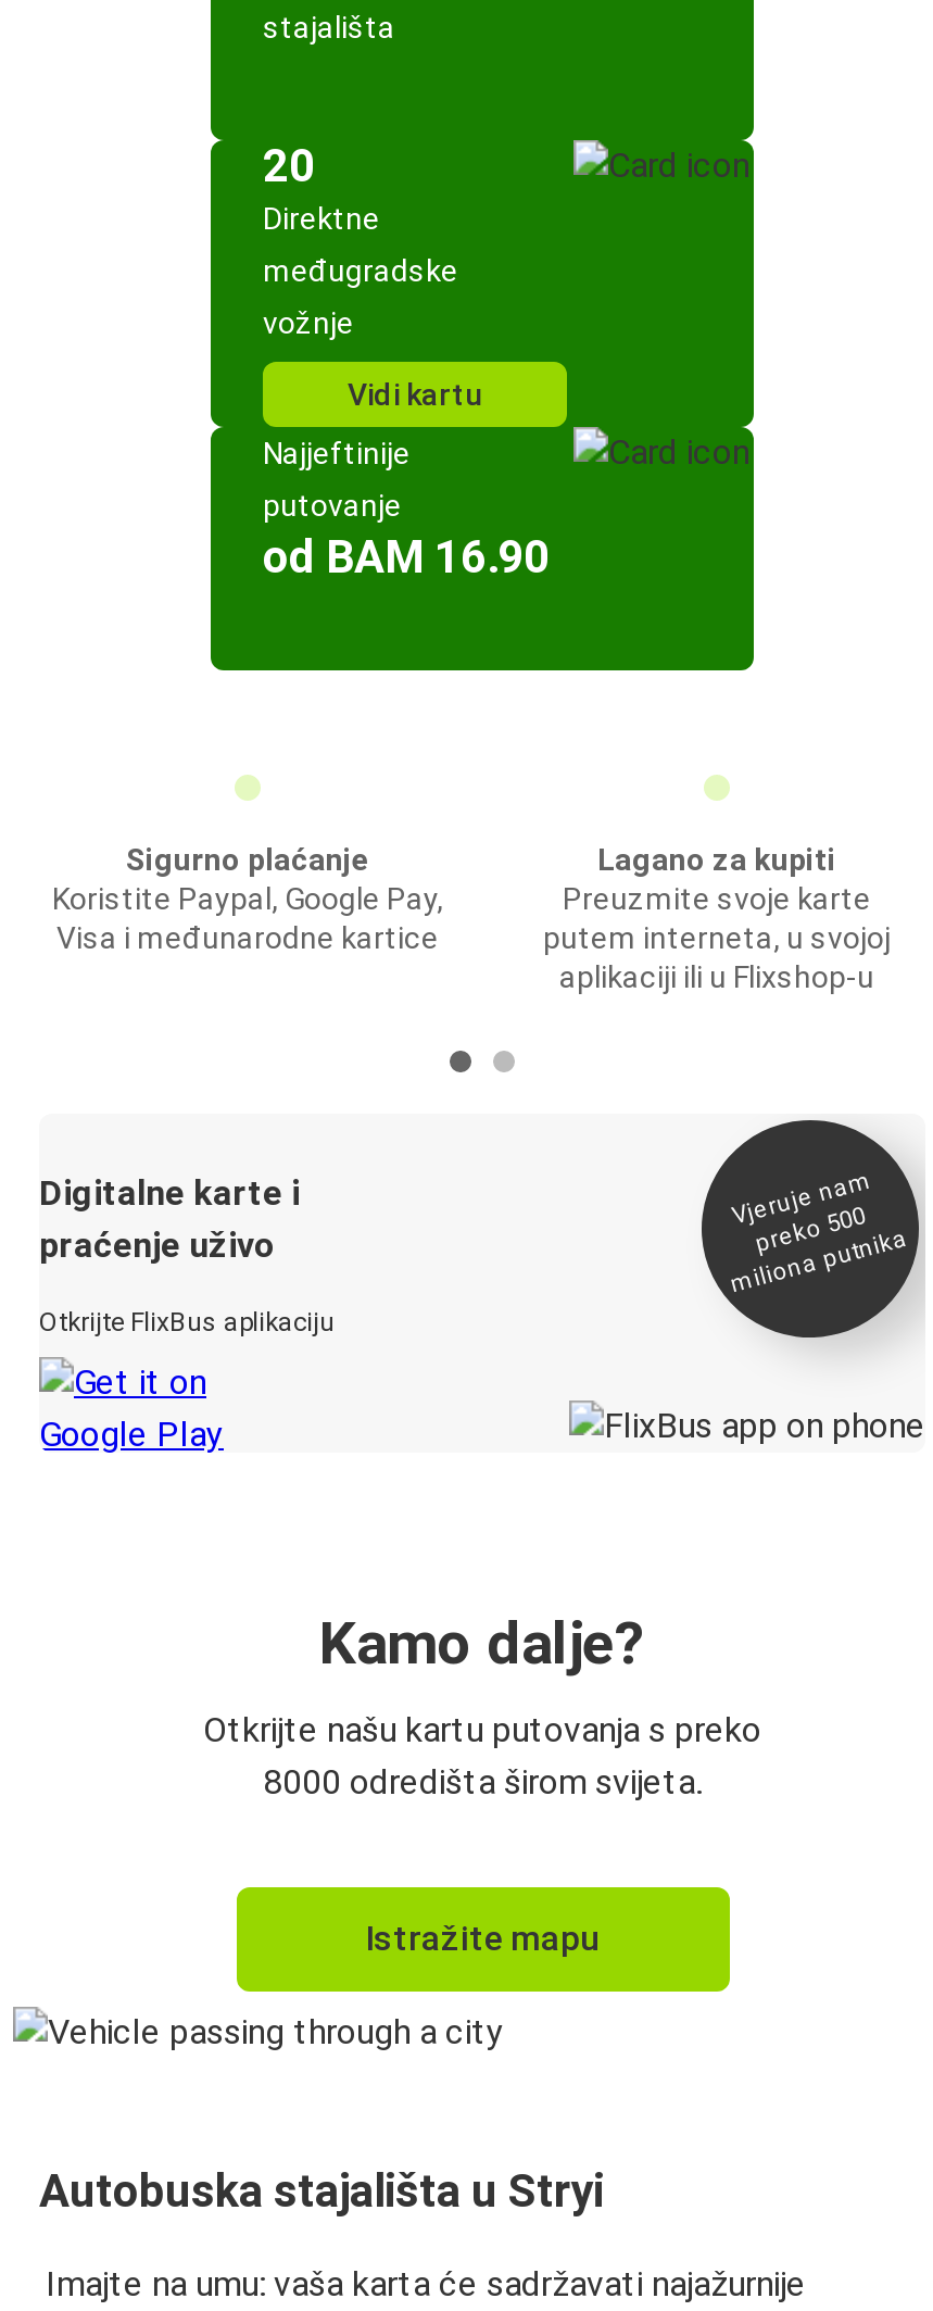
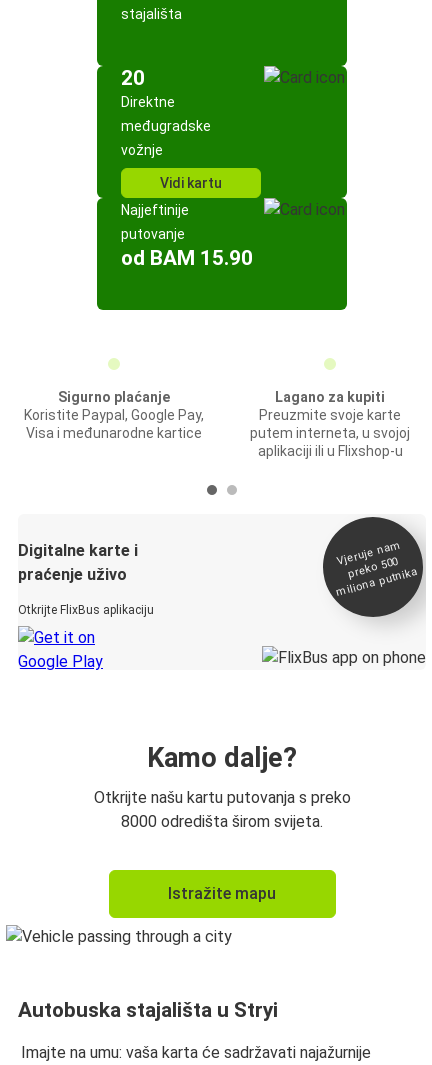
- od BAM 16.90
+ od BAM 15.90
